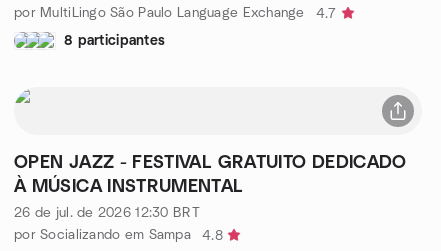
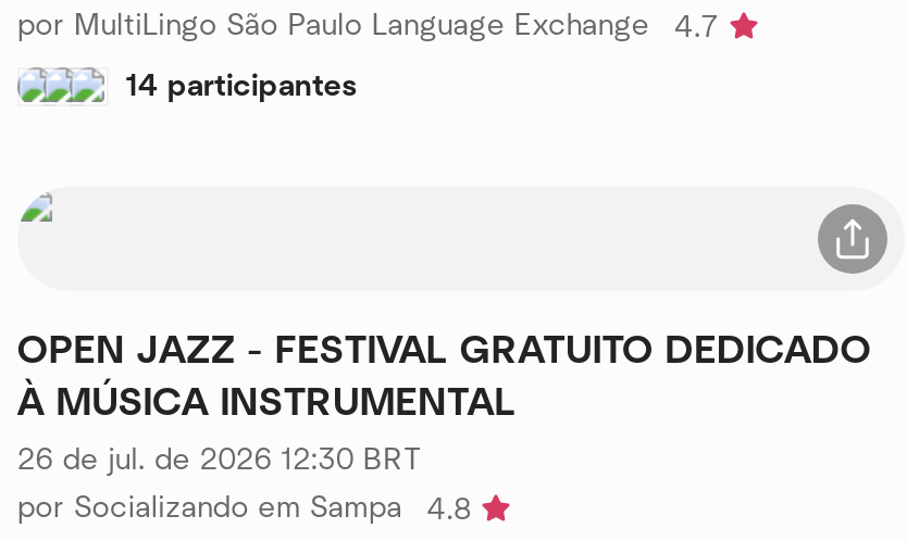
- 8 participantes
+ 14 participantes
